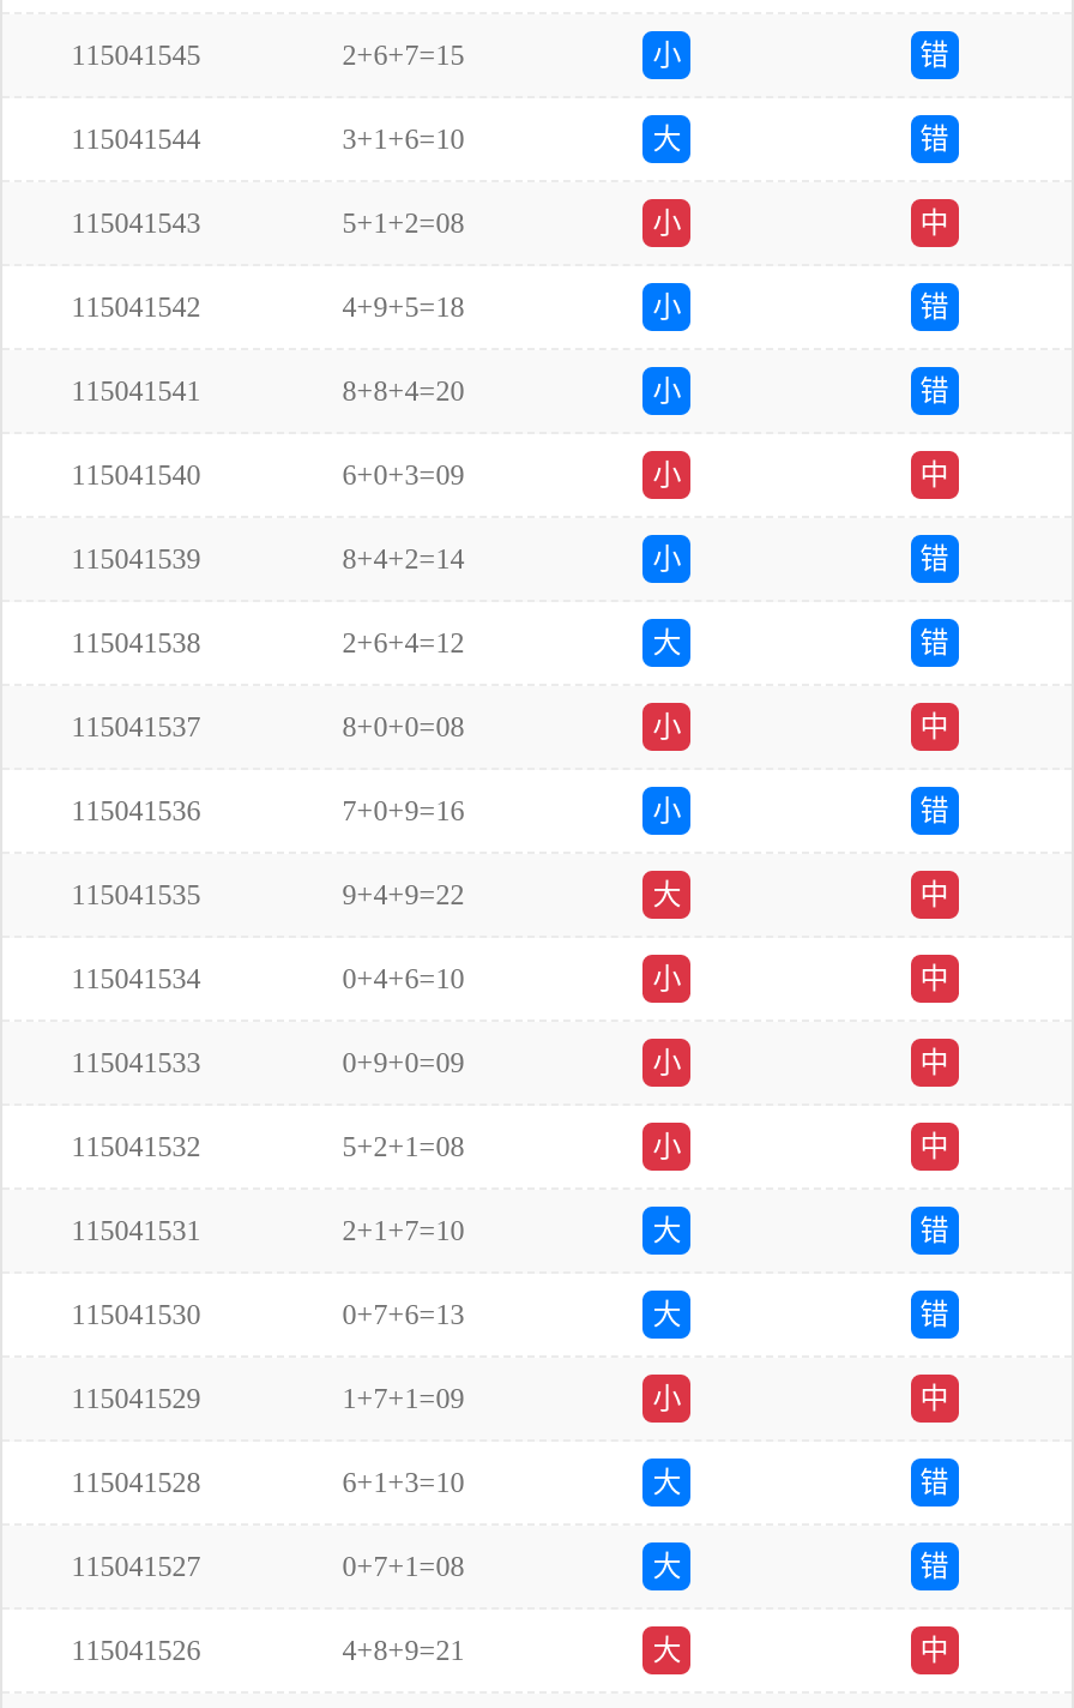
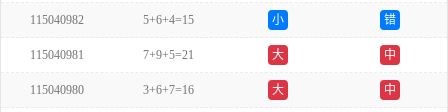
- 115041545
+ 115040982

- 2+6+7=15
+ 5+6+4=15

- 115041544
- 3+1+6=10
- 大
- 错
- 115041543
- 5+1+2=08
- 小
- 中
- 115041542
- 4+9+5=18
- 小
- 错
- 115041541
- 8+8+4=20
- 小
- 错
- 115041540
- 6+0+3=09
- 小
- 中
- 115041539
- 8+4+2=14
- 小
- 错
- 115041538
- 2+6+4=12
- 大
- 错
- 115041537
- 8+0+0=08
- 小
- 中
- 115041536
- 7+0+9=16
- 小
- 错
- 115041535
- 9+4+9=22
+ 115040981
+ 7+9+5=21

- 115041534
- 0+4+6=10
- 小
- 中
- 115041533
- 0+9+0=09
- 小
- 中
- 115041532
- 5+2+1=08
- 小
- 中
- 115041531
- 2+1+7=10
- 大
- 错
- 115041530
- 0+7+6=13
- 大
- 错
- 115041529
- 1+7+1=09
- 小
- 中
- 115041528
- 6+1+3=10
- 大
- 错
- 115041527
- 0+7+1=08
- 大
- 错
- 115041526
- 4+8+9=21
+ 115040980
+ 3+6+7=16
